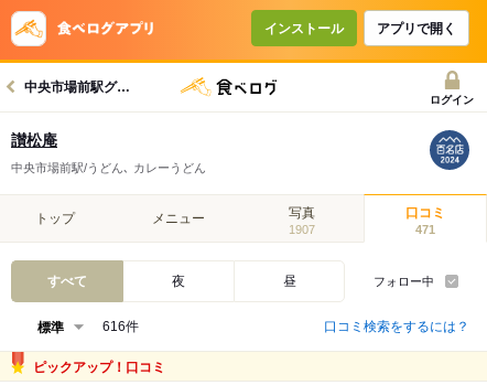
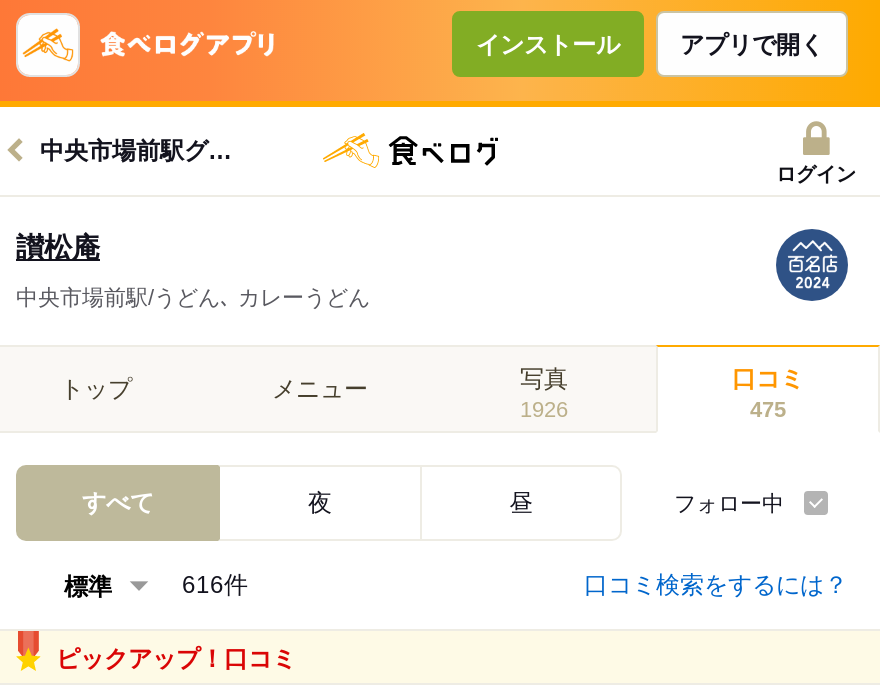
- 1907
+ 1926

- 471
+ 475
